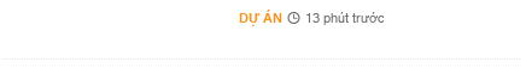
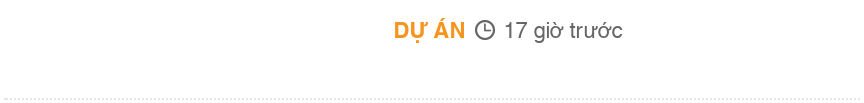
- DỰ ÁN 13 phút trước
+ DỰ ÁN 17 giờ trước
